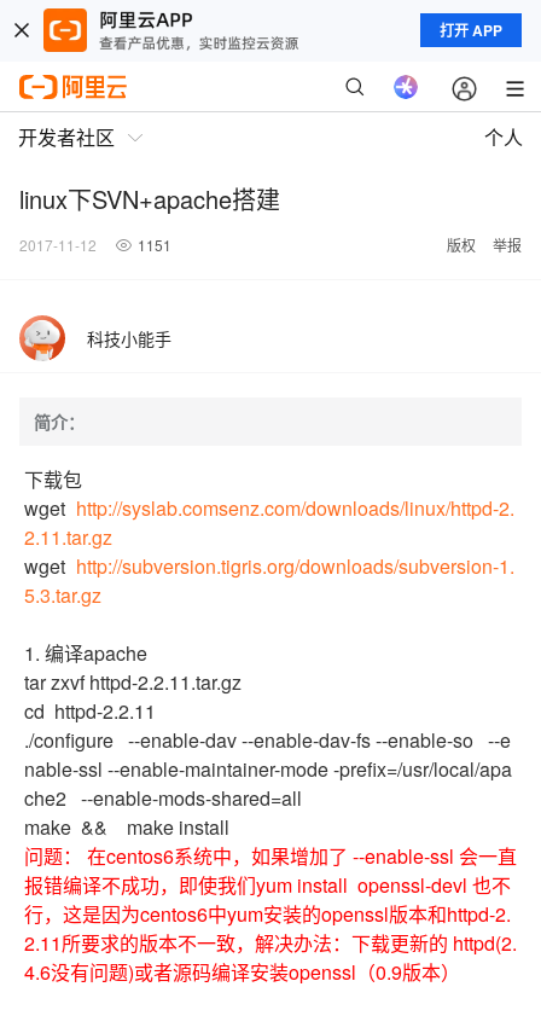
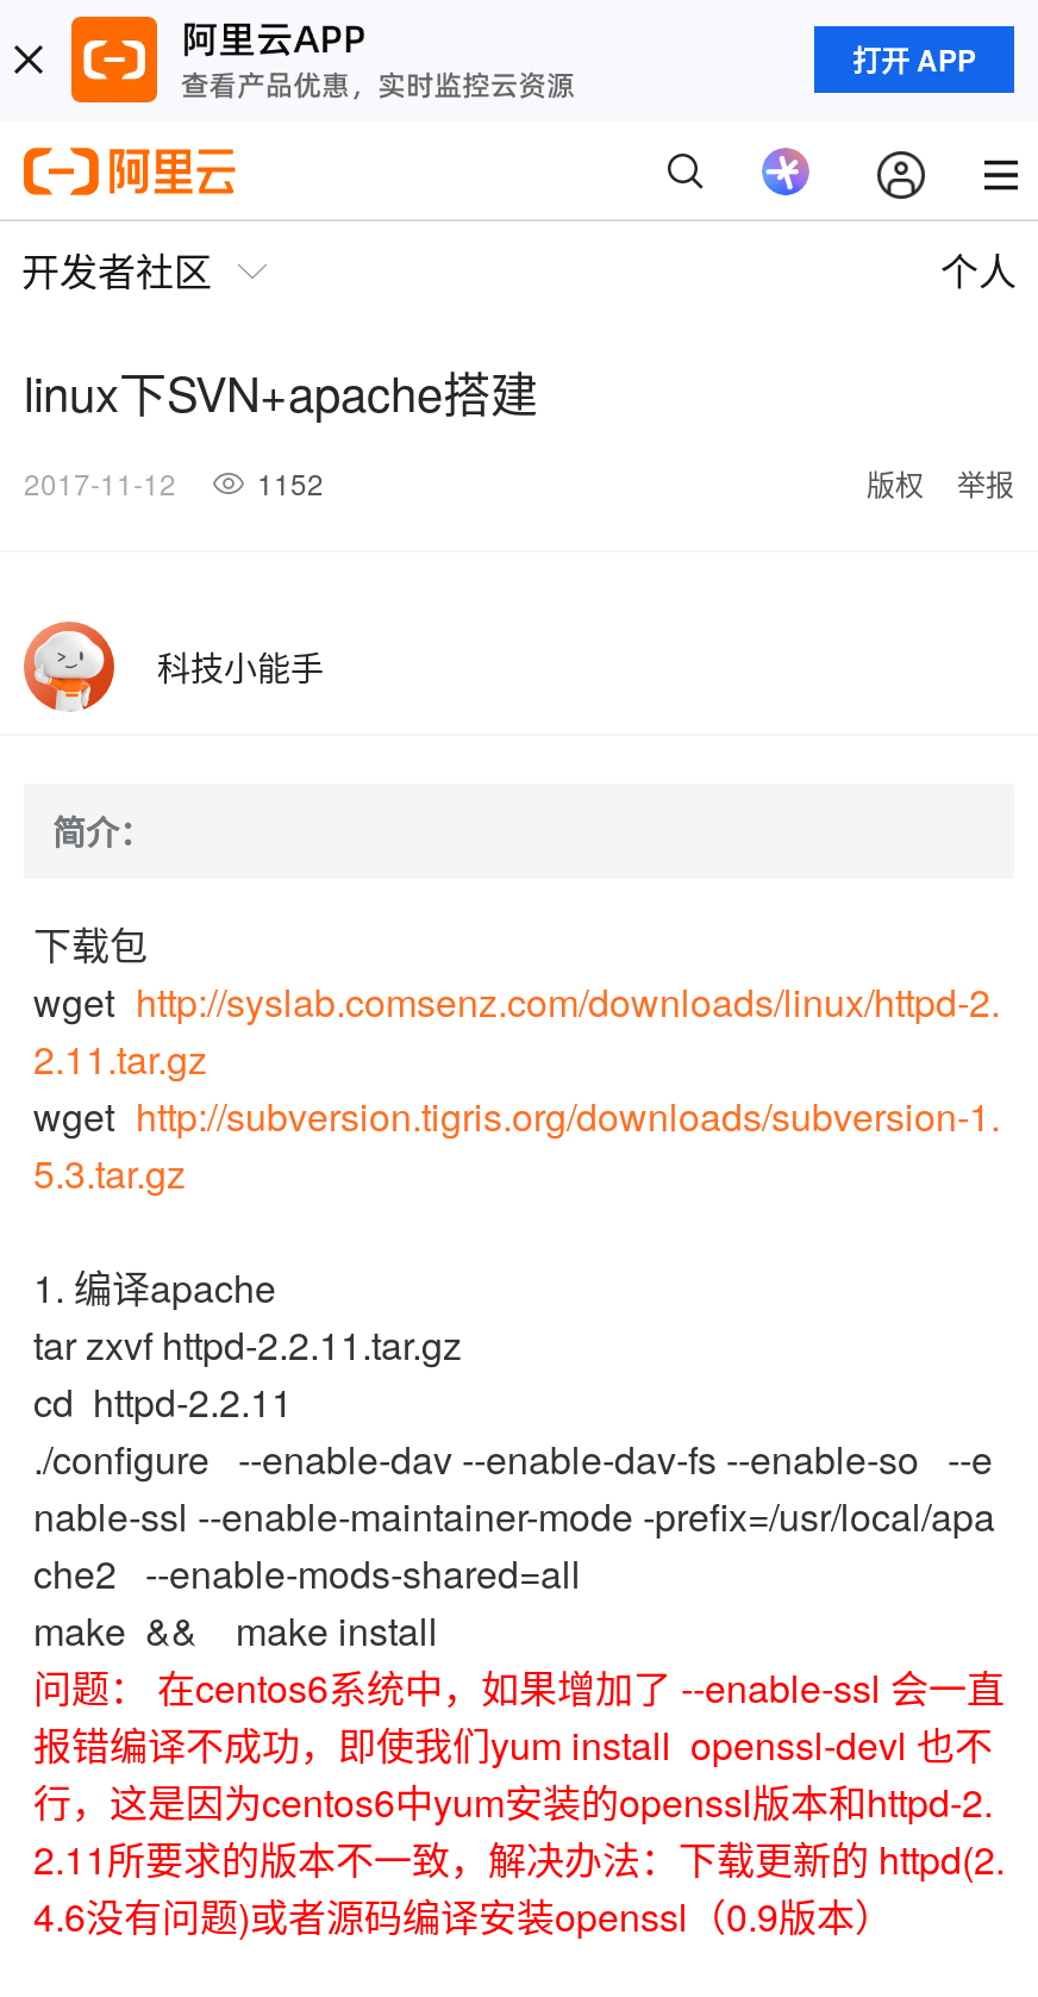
- 2017-11-12 1151
+ 2017-11-12 1152
